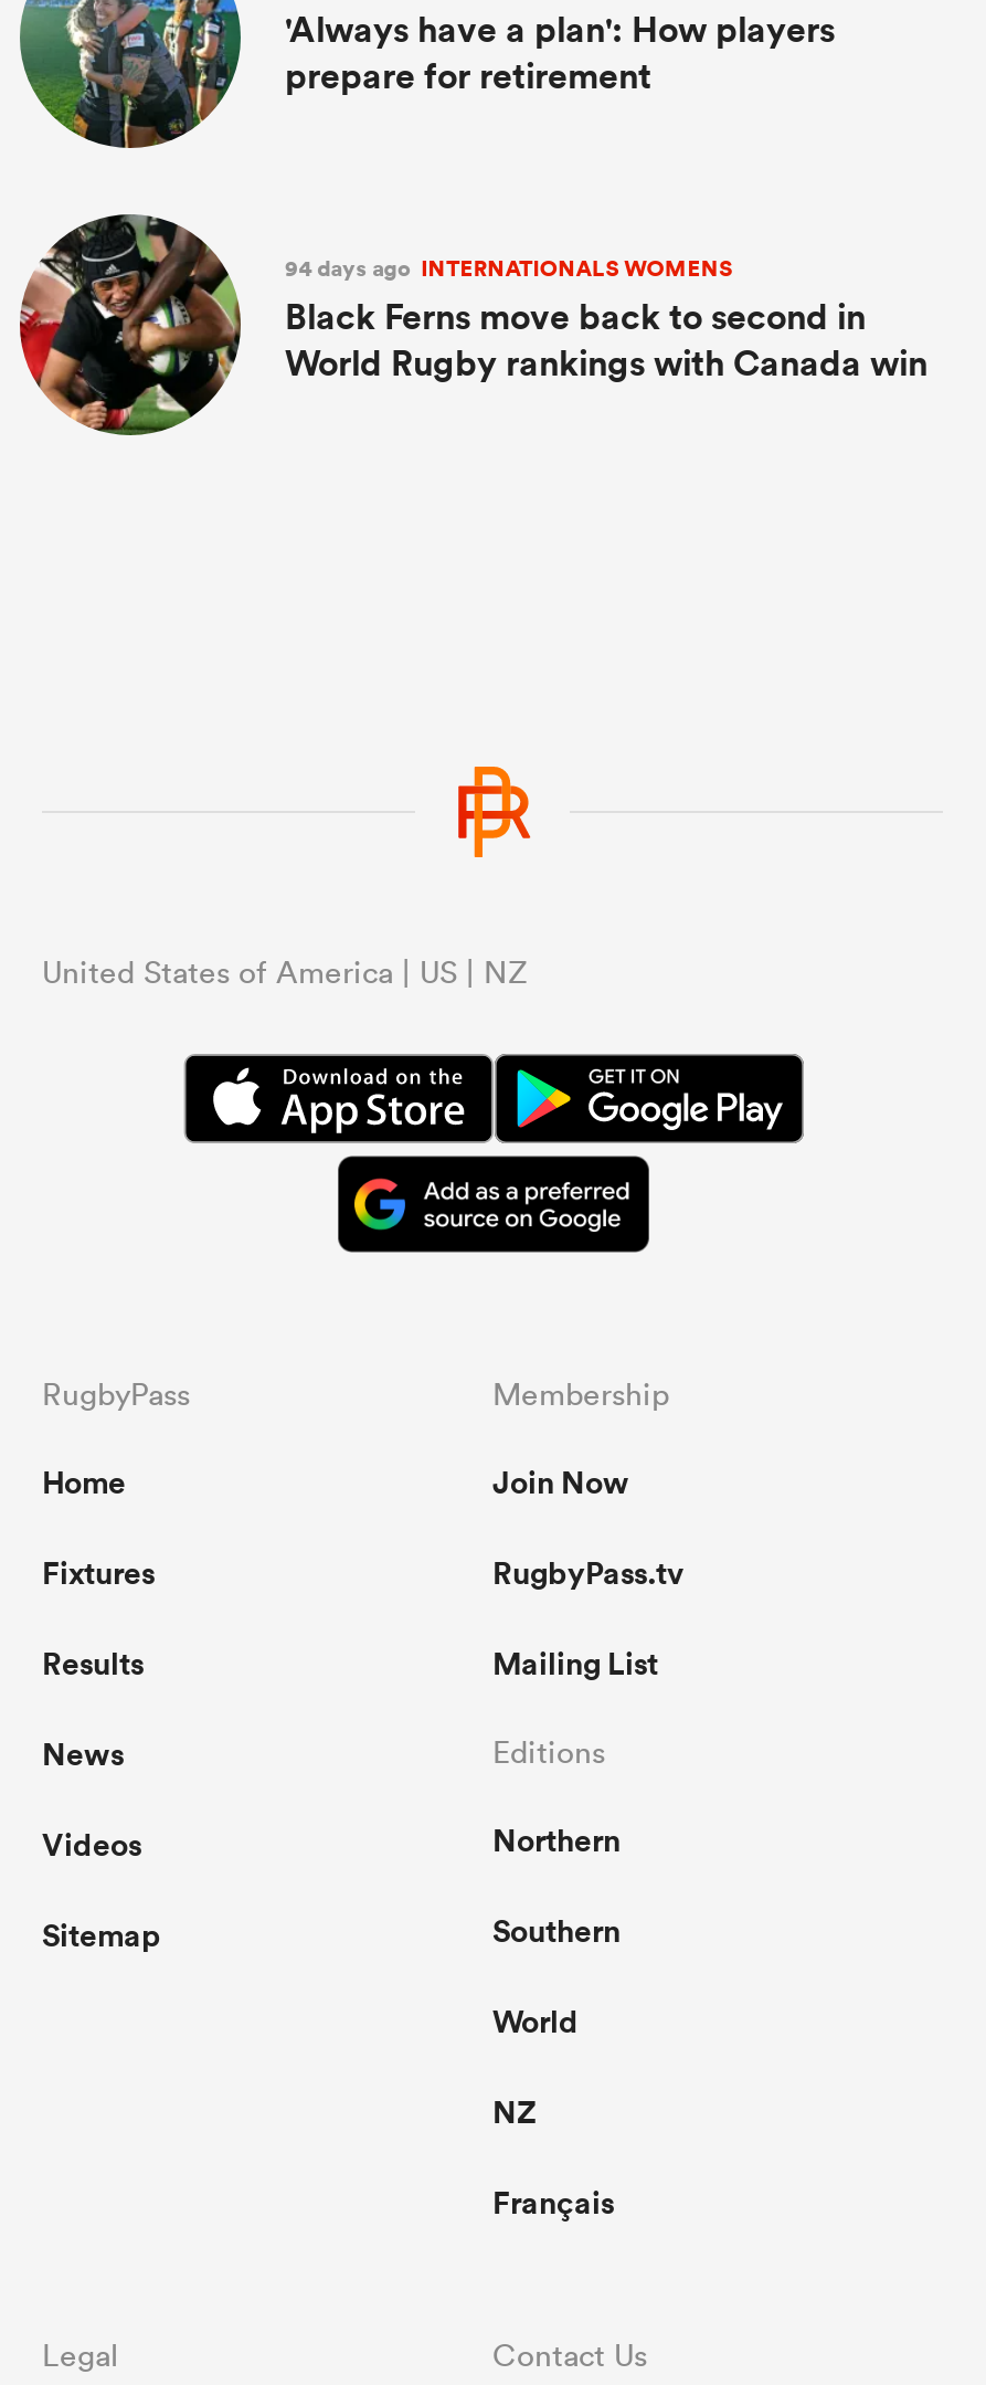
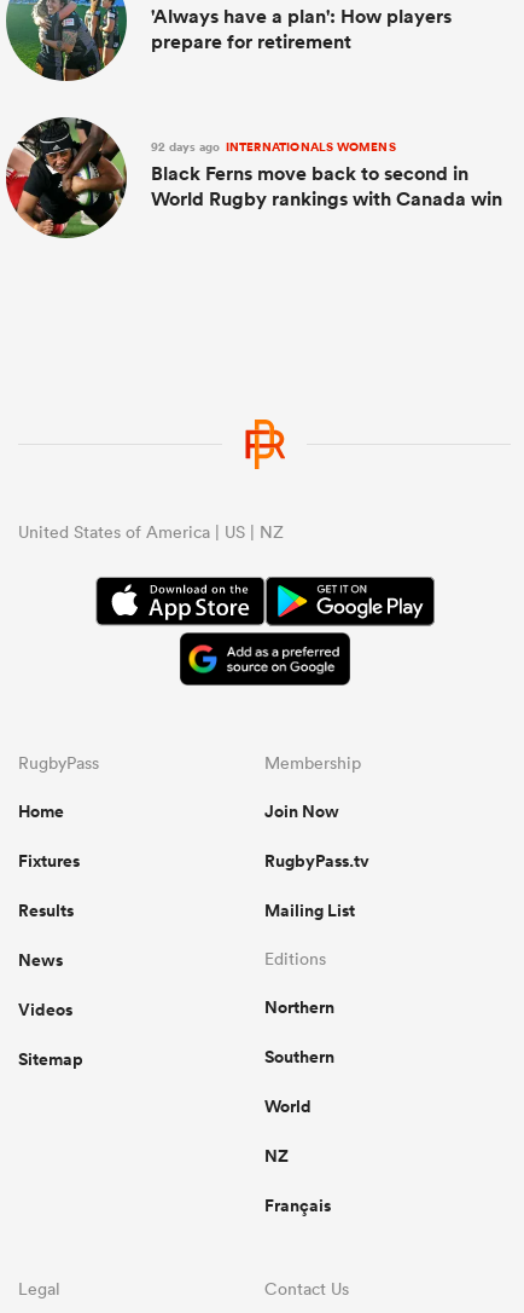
- 94 days ago INTERNATIONALS WOMENS
+ 92 days ago INTERNATIONALS WOMENS
